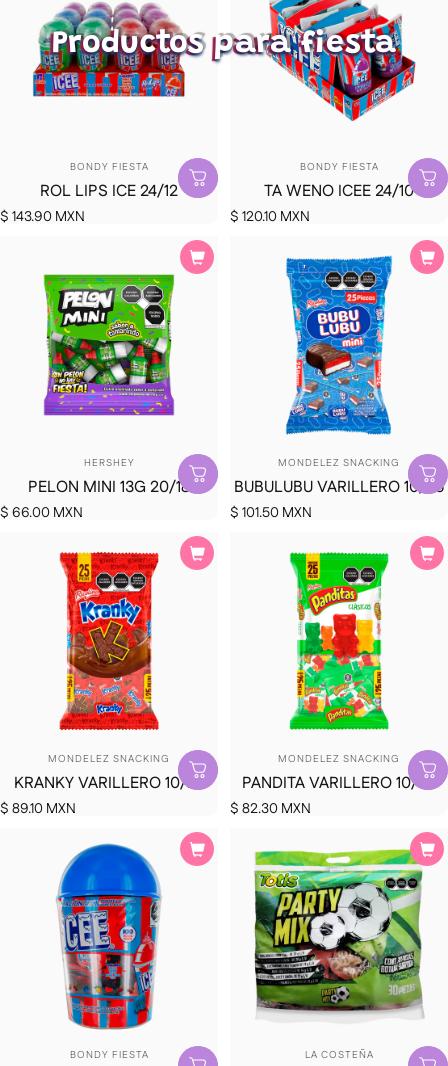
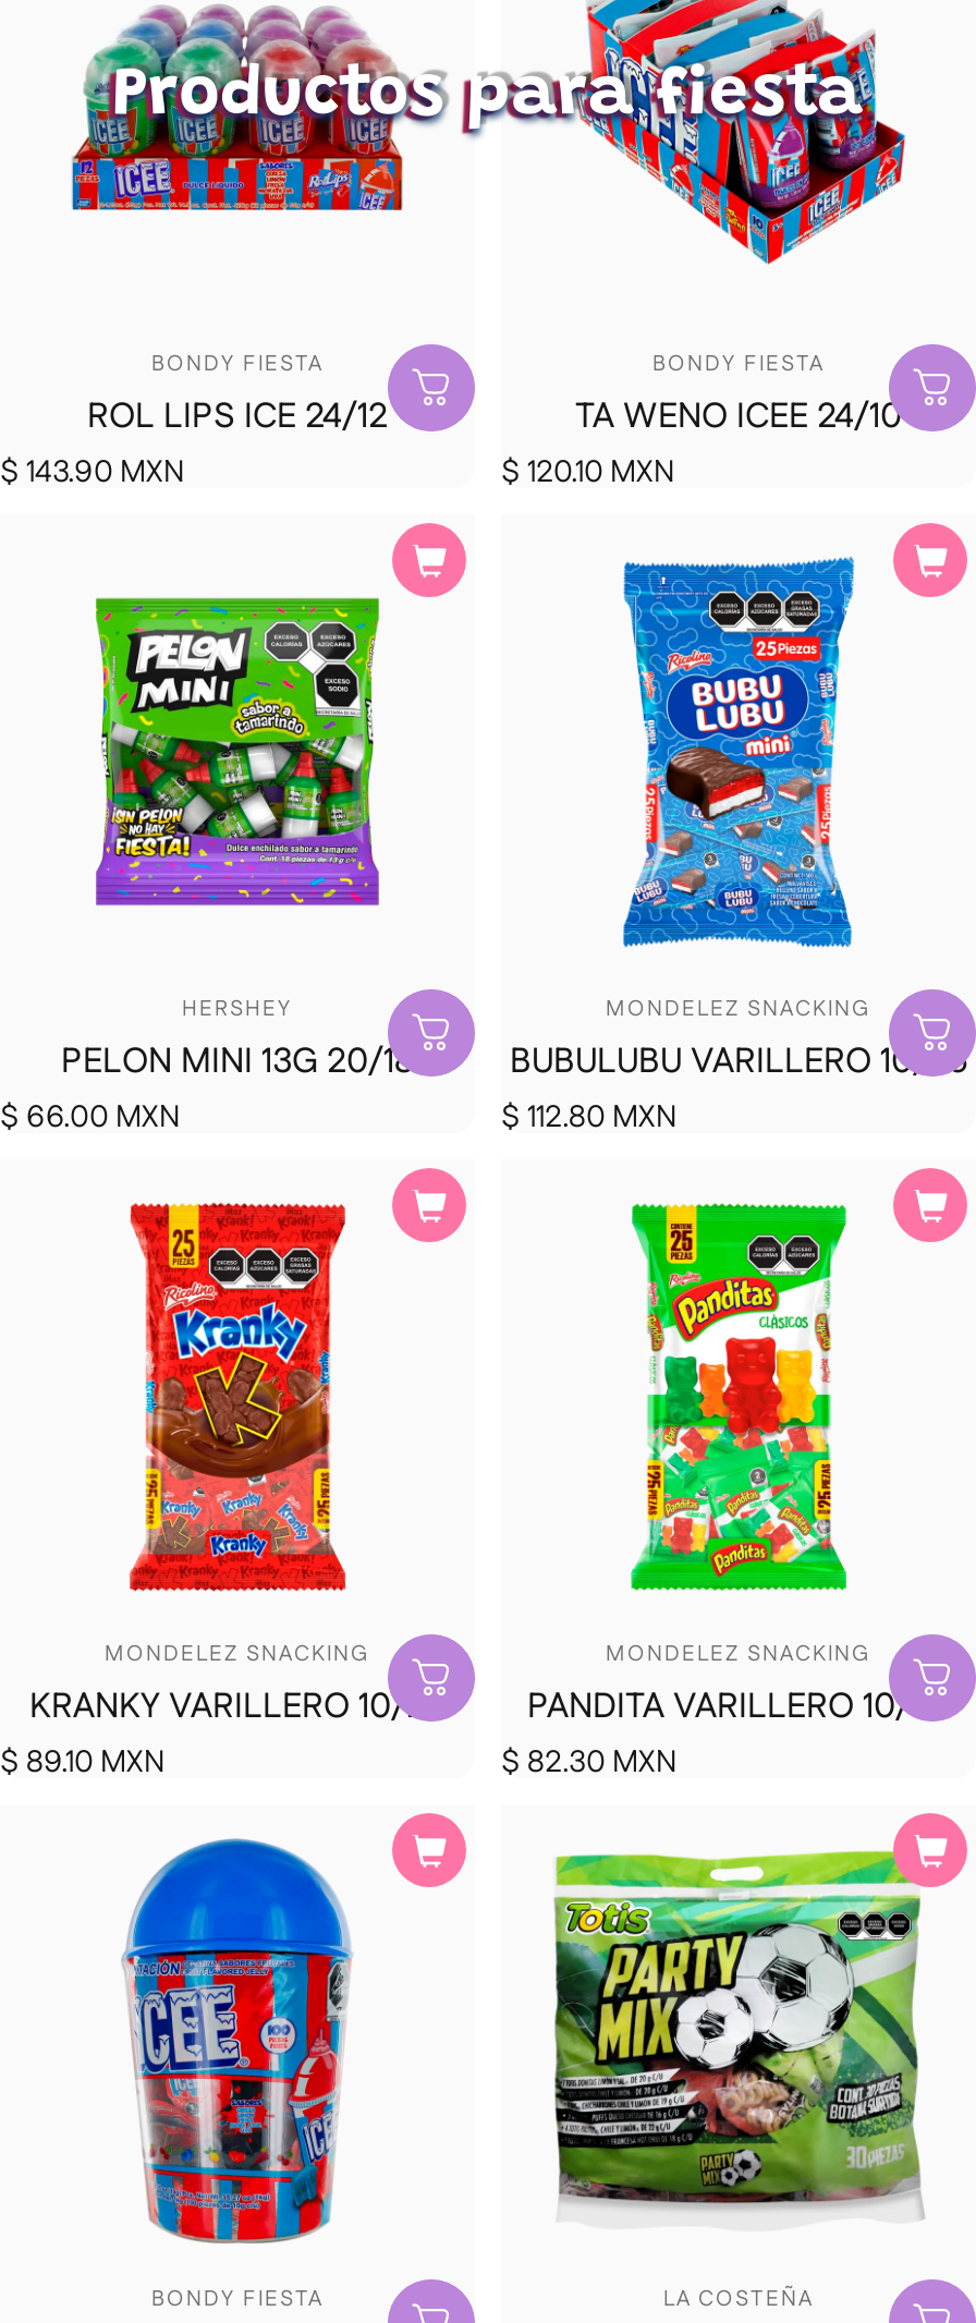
- $ 101.50 MXN
+ $ 112.80 MXN
